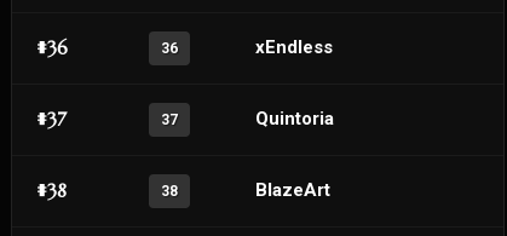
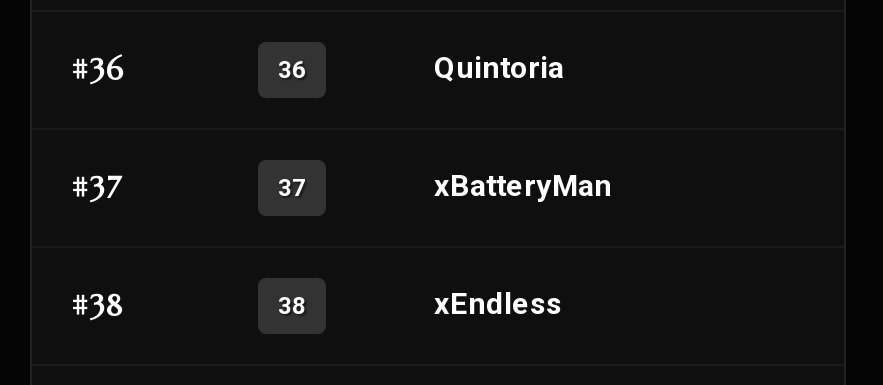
moved down: xEndless

moved up: Quintoria

+ xBatteryMan

- BlazeArt
